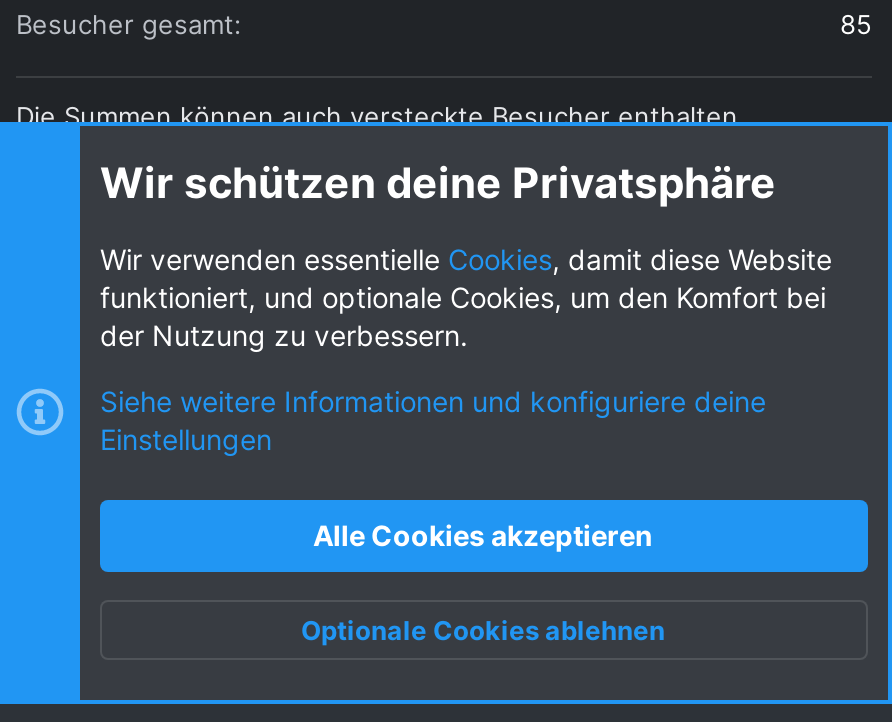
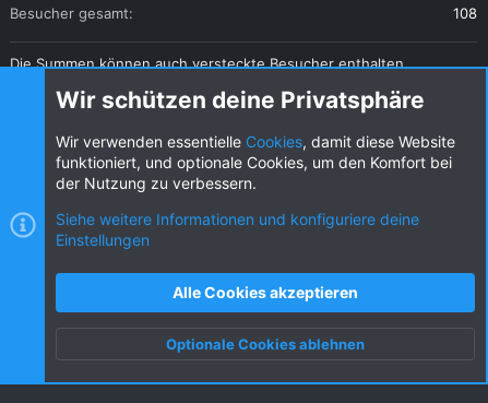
- 85
+ 108
